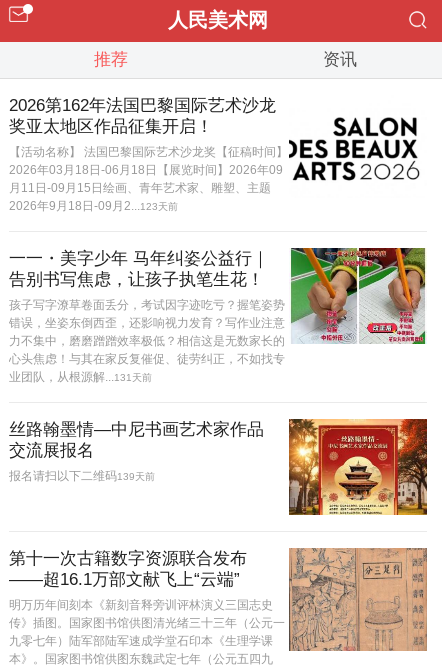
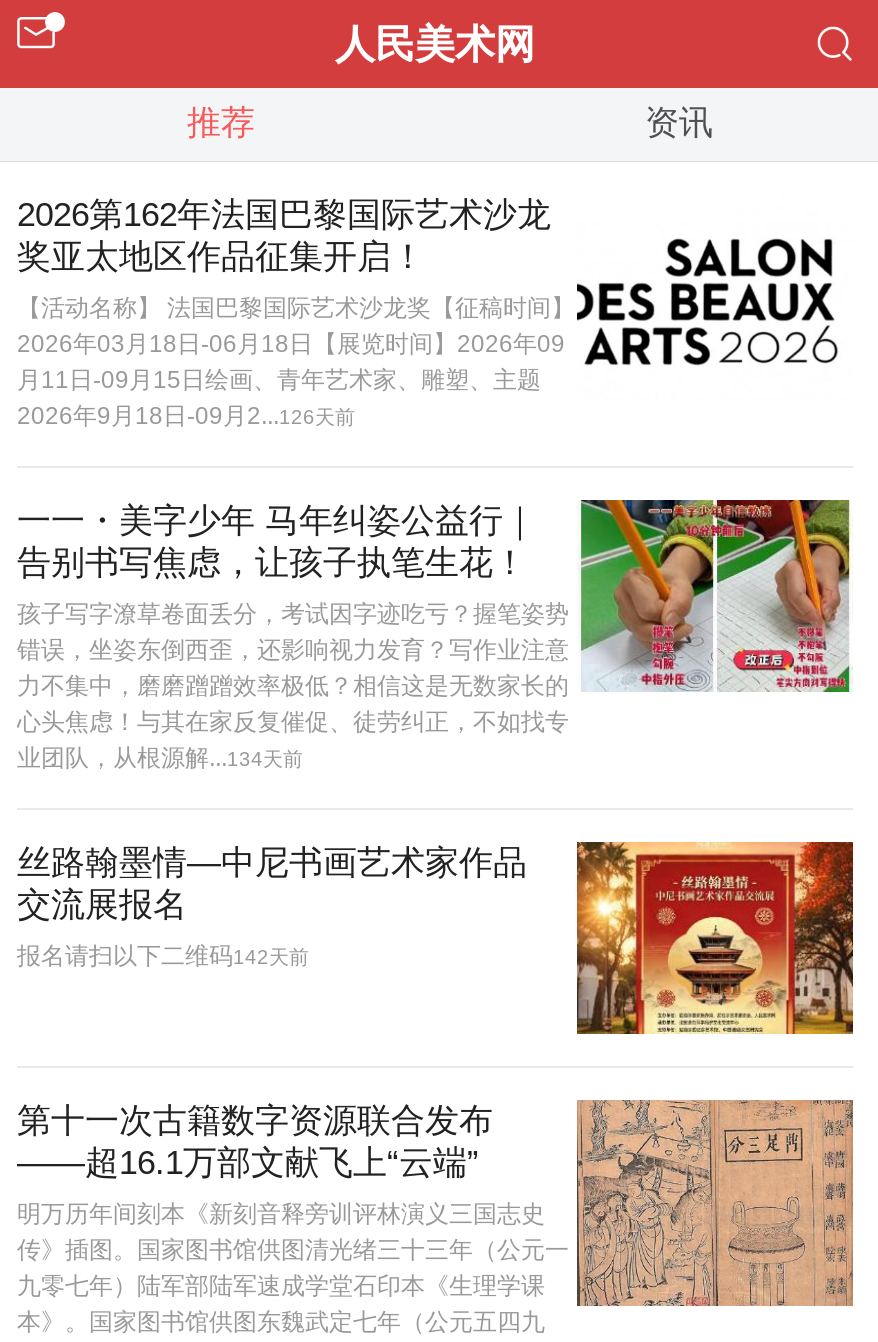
- 2026年9月18日-09月2...123天前
+ 2026年9月18日-09月2...126天前

- 业团队，从根源解...131天前
+ 业团队，从根源解...134天前

- 报名请扫以下二维码139天前
+ 报名请扫以下二维码142天前
